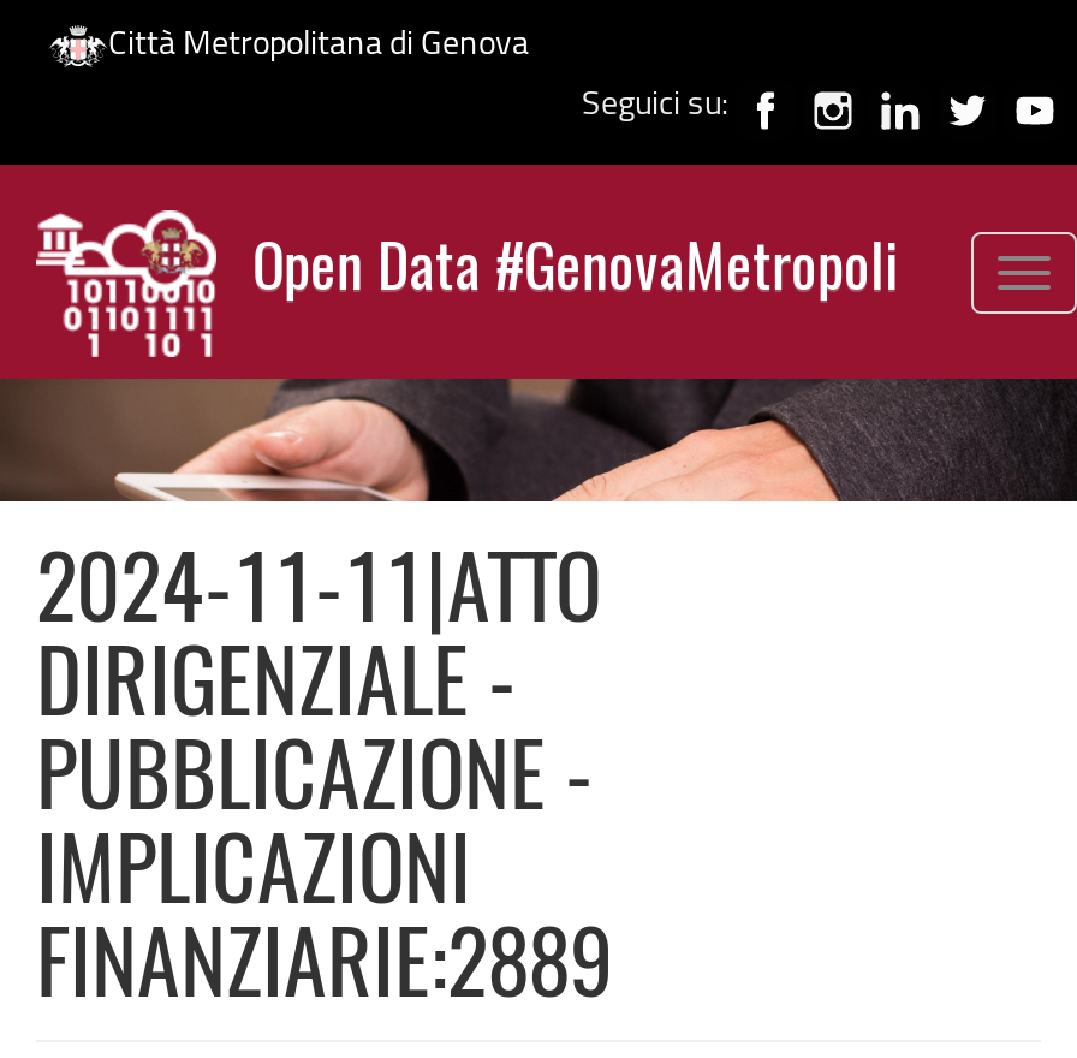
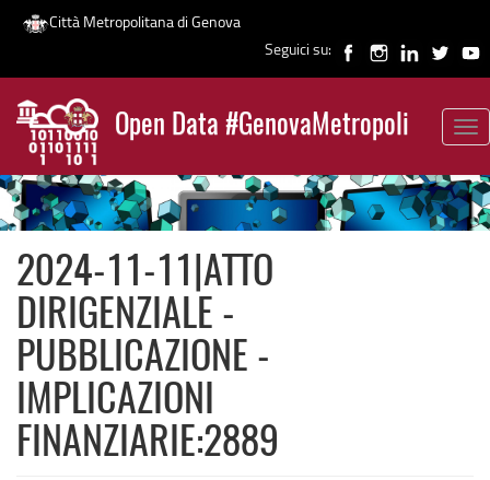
- [image]
+ [image]
